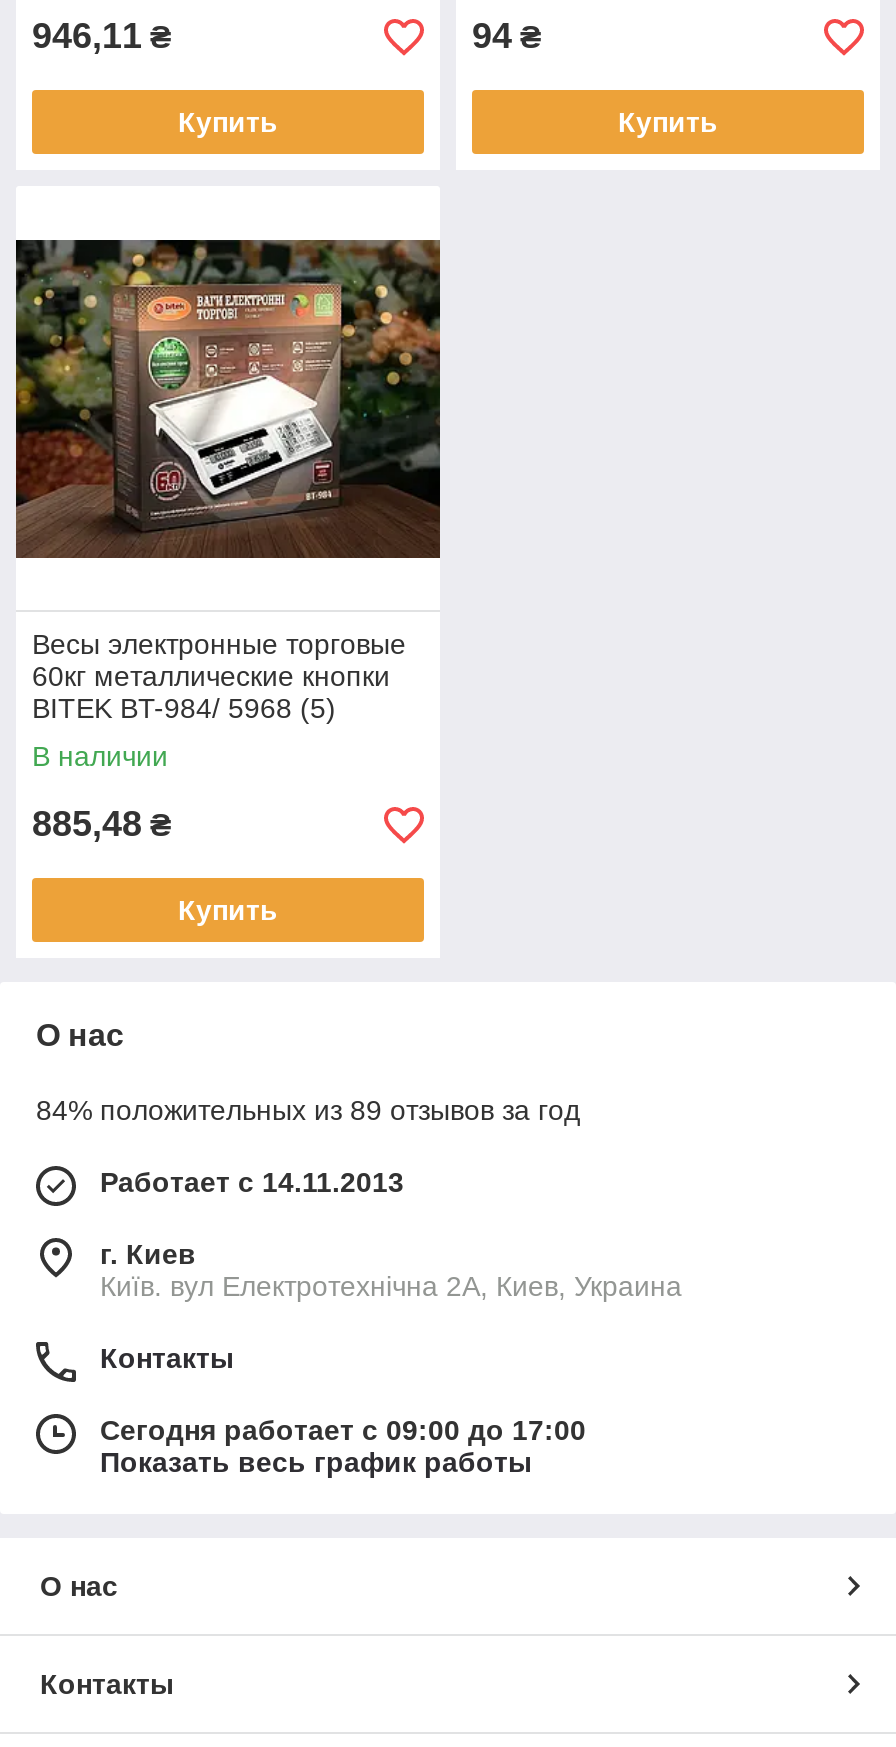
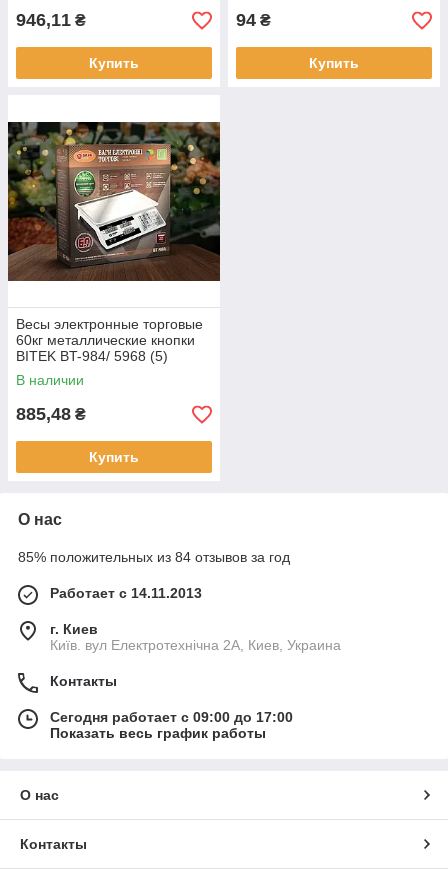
- 84% положительных из 89 отзывов за год
+ 85% положительных из 84 отзывов за год
